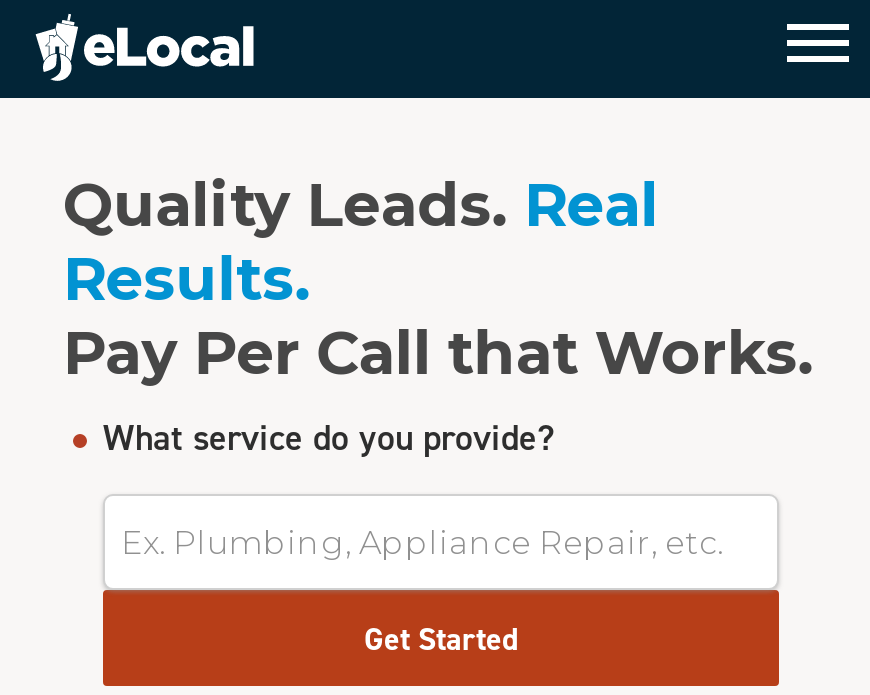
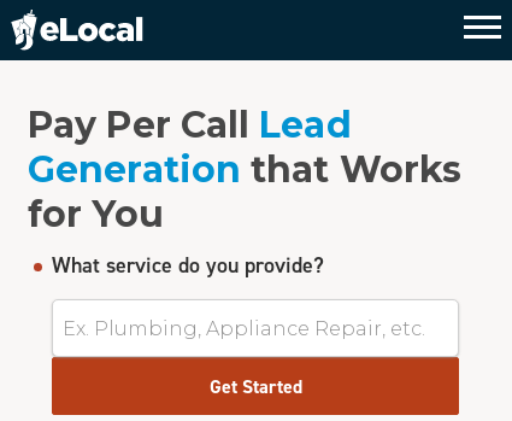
- Quality Leads. Real
- Results.
- Pay Per Call that Works.
+ Pay Per Call Lead
+ Generation that Works
+ for You
